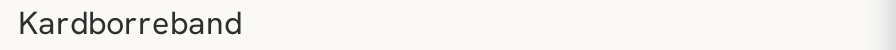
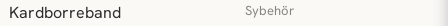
+ Sybehör
